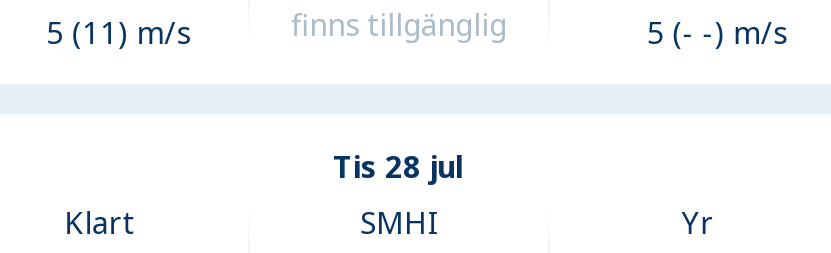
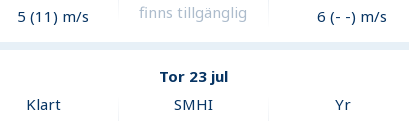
- 5 (- -) m/s
+ 6 (- -) m/s

- Tis 28 jul
+ Tor 23 jul
